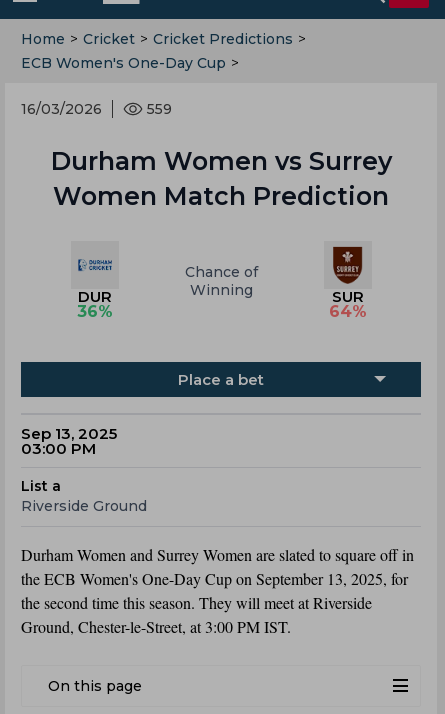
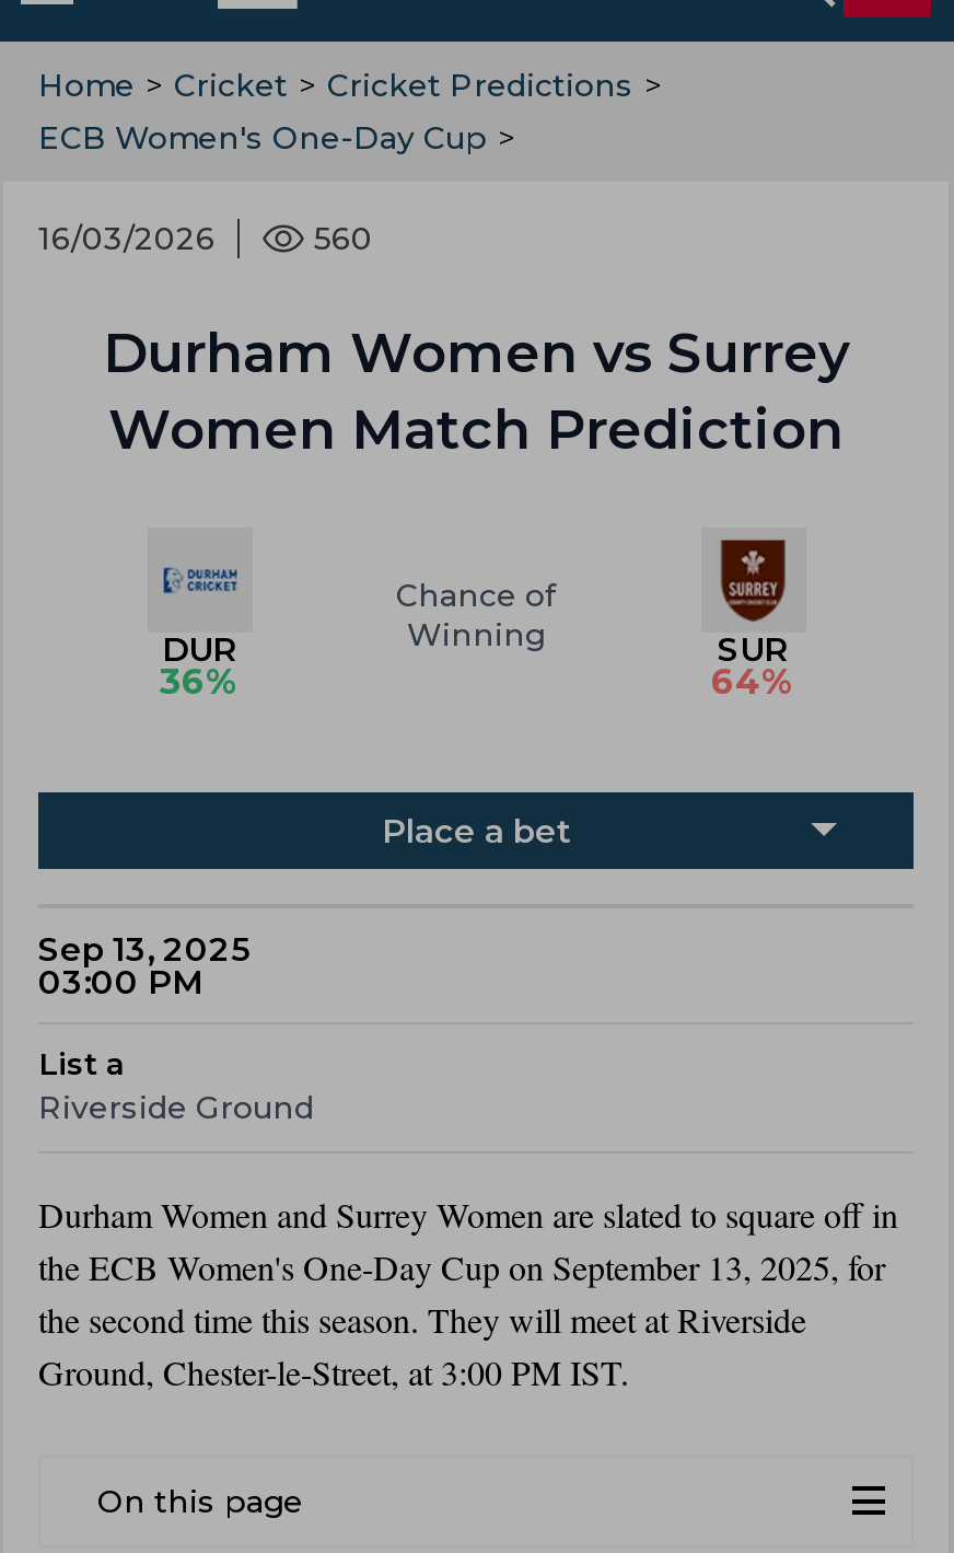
- 559
+ 560
